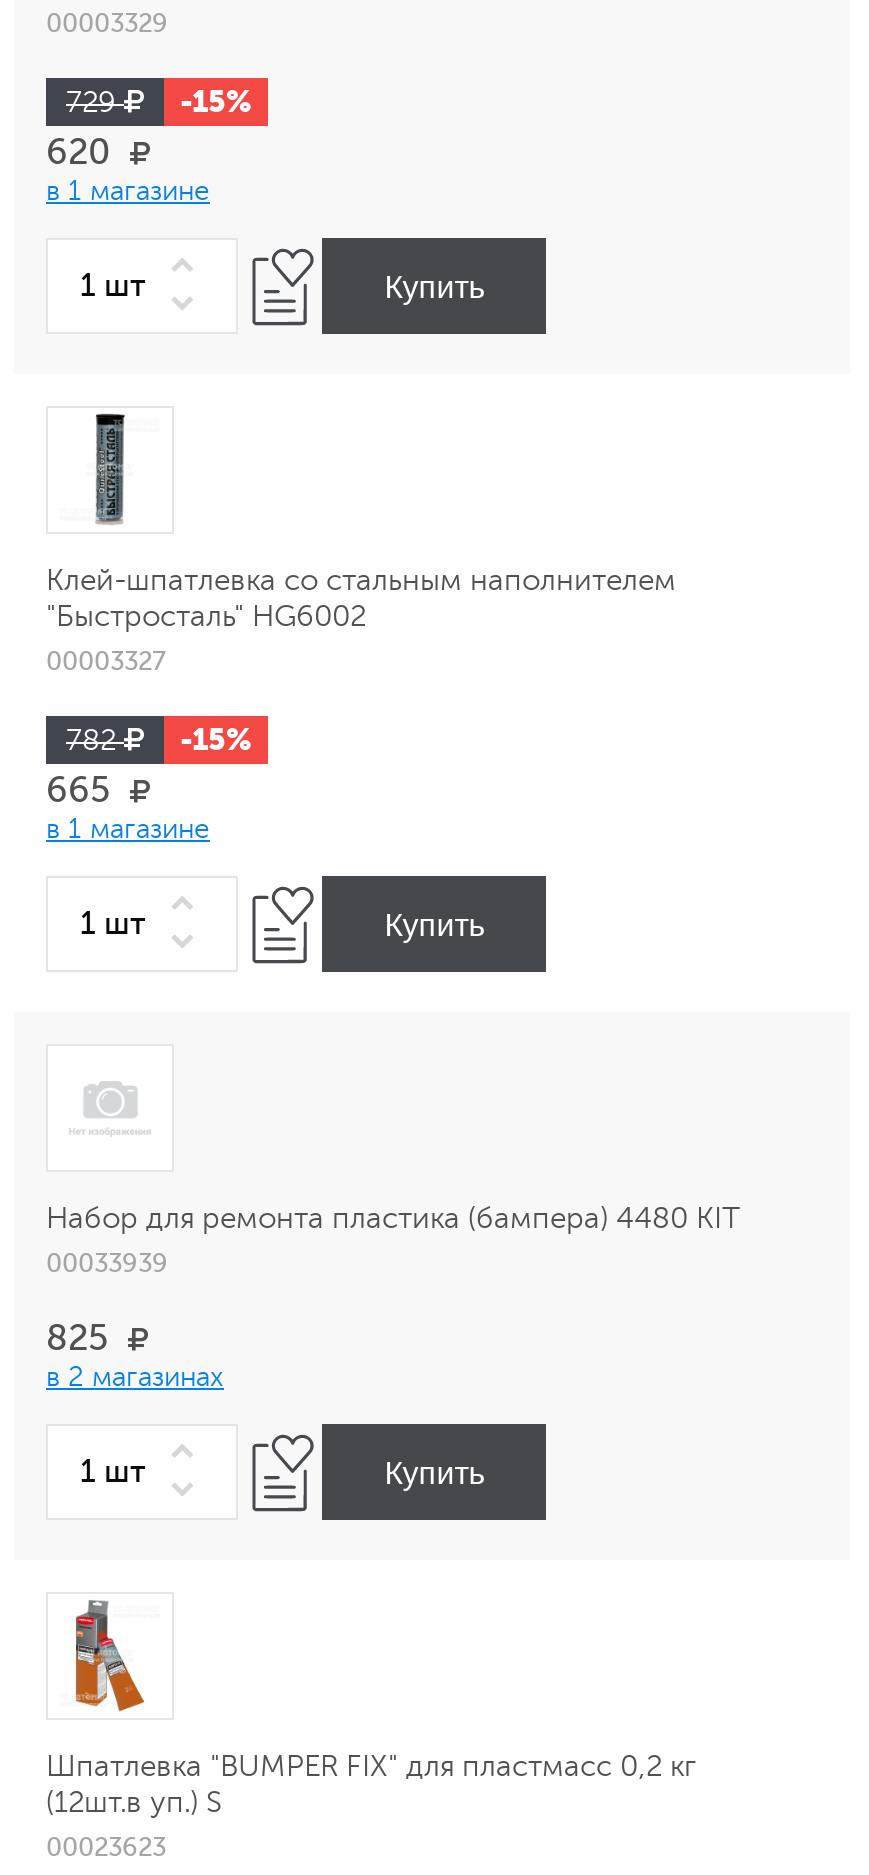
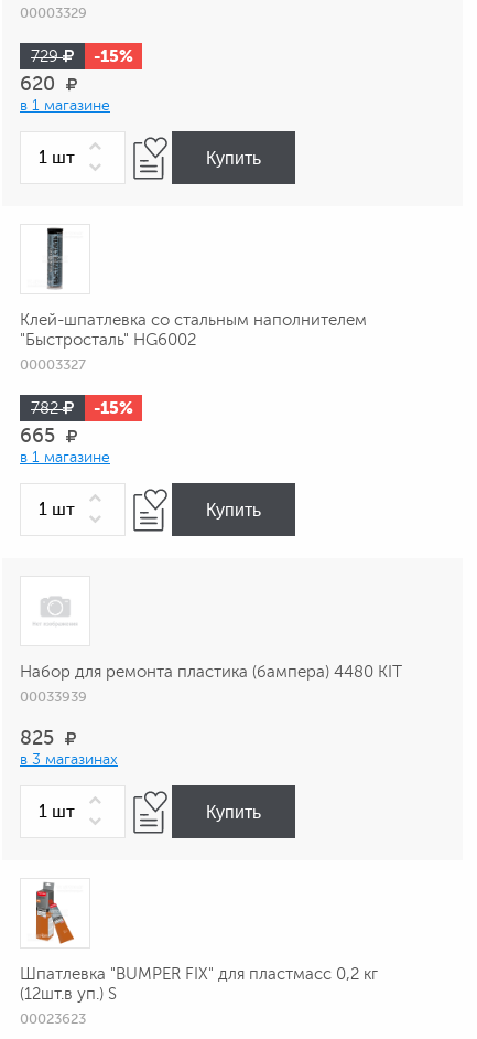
- в 2 магазинах
+ в 3 магазинах
